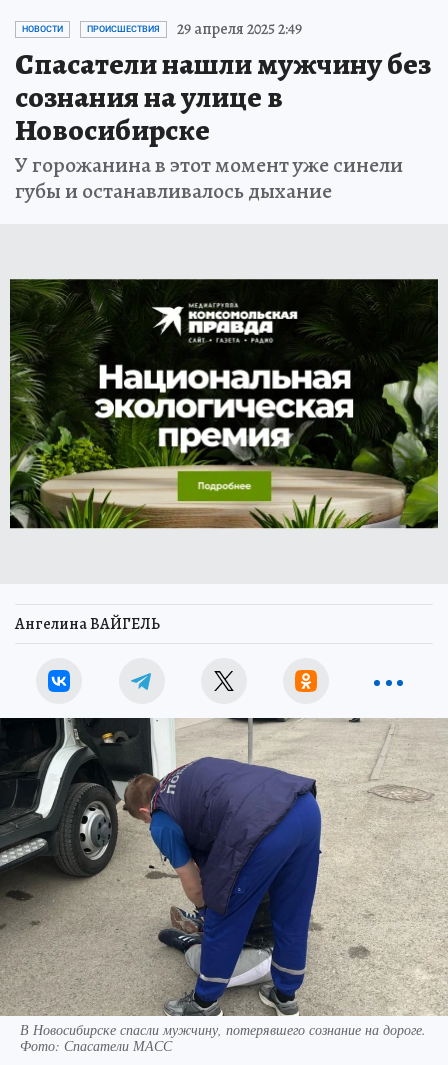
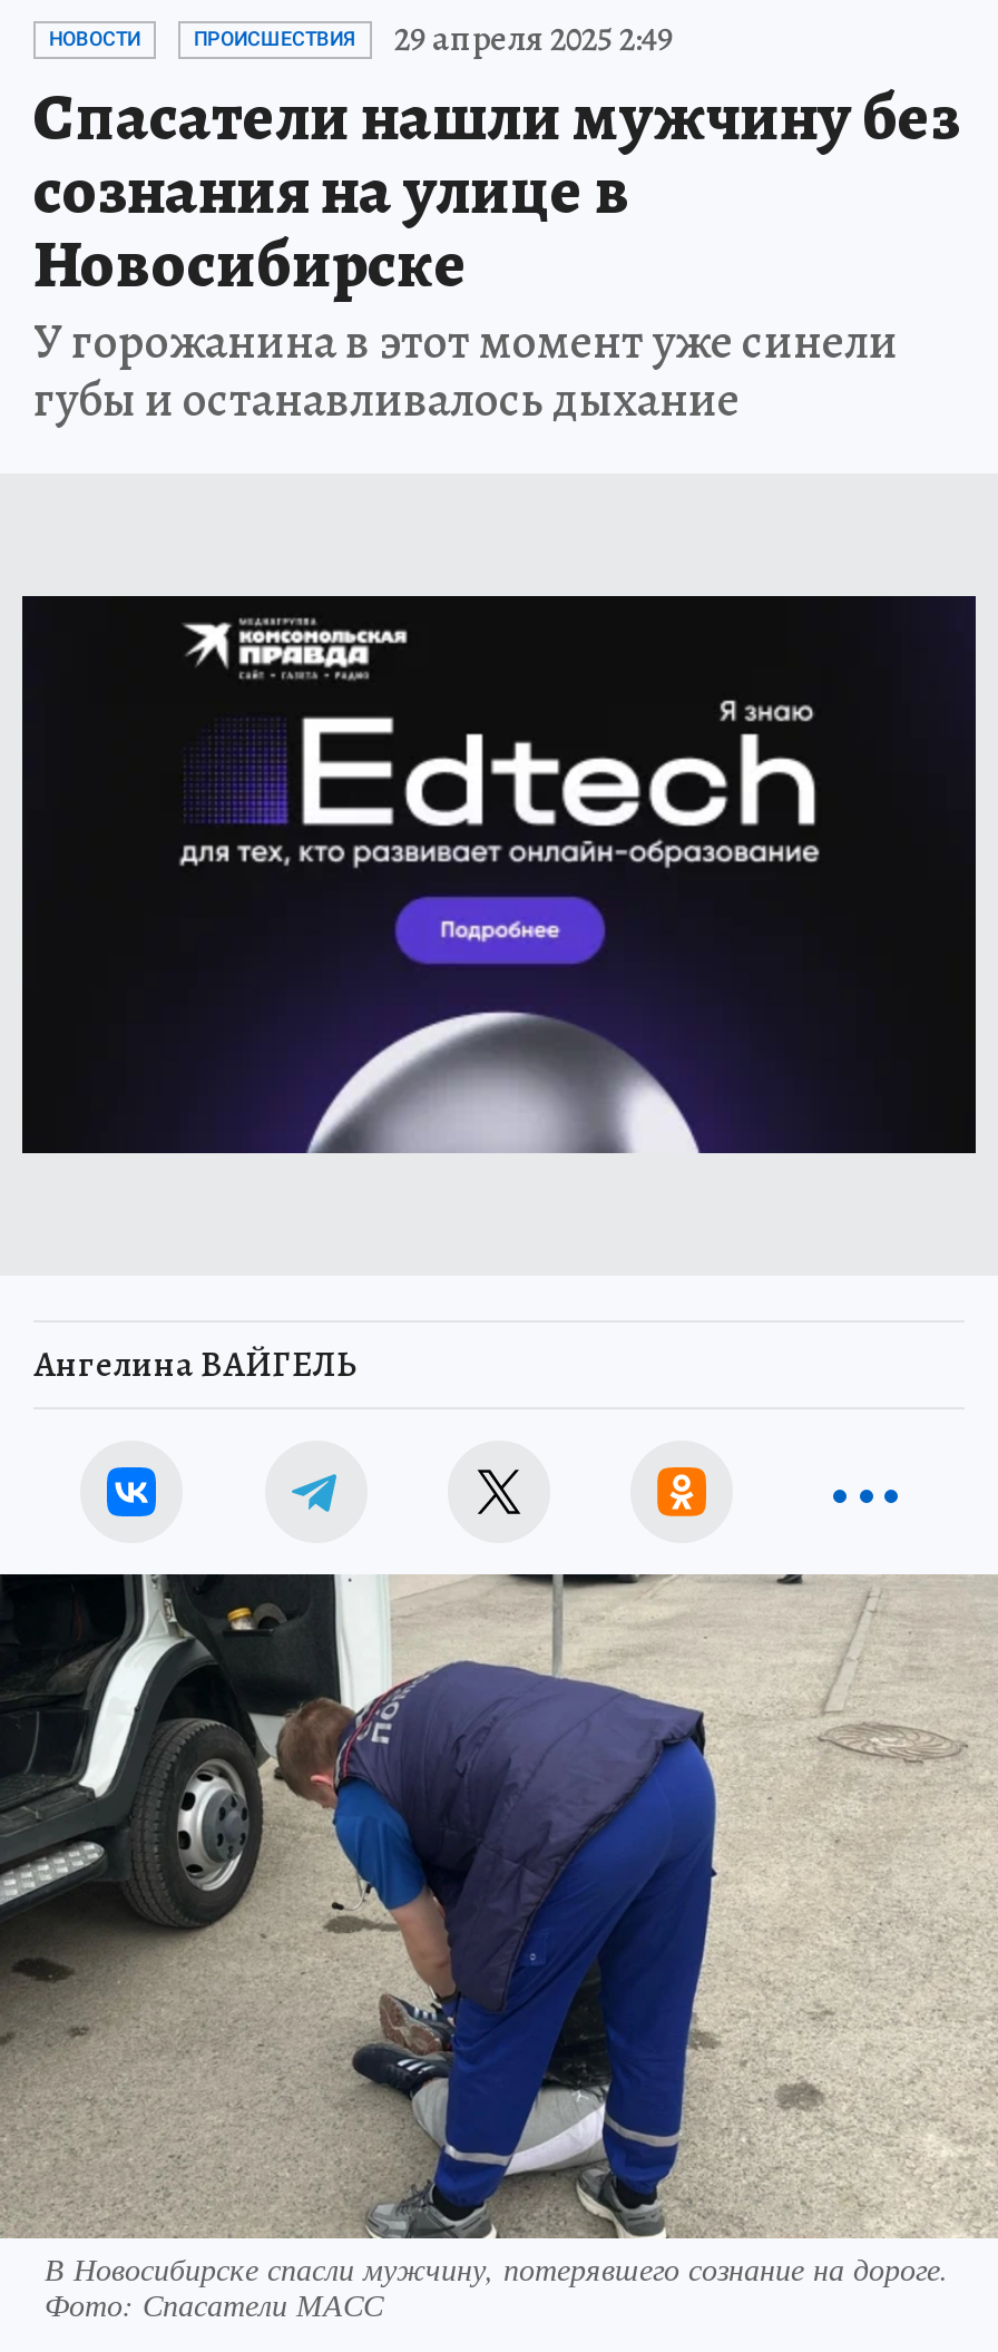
- [image]
+ [image]
